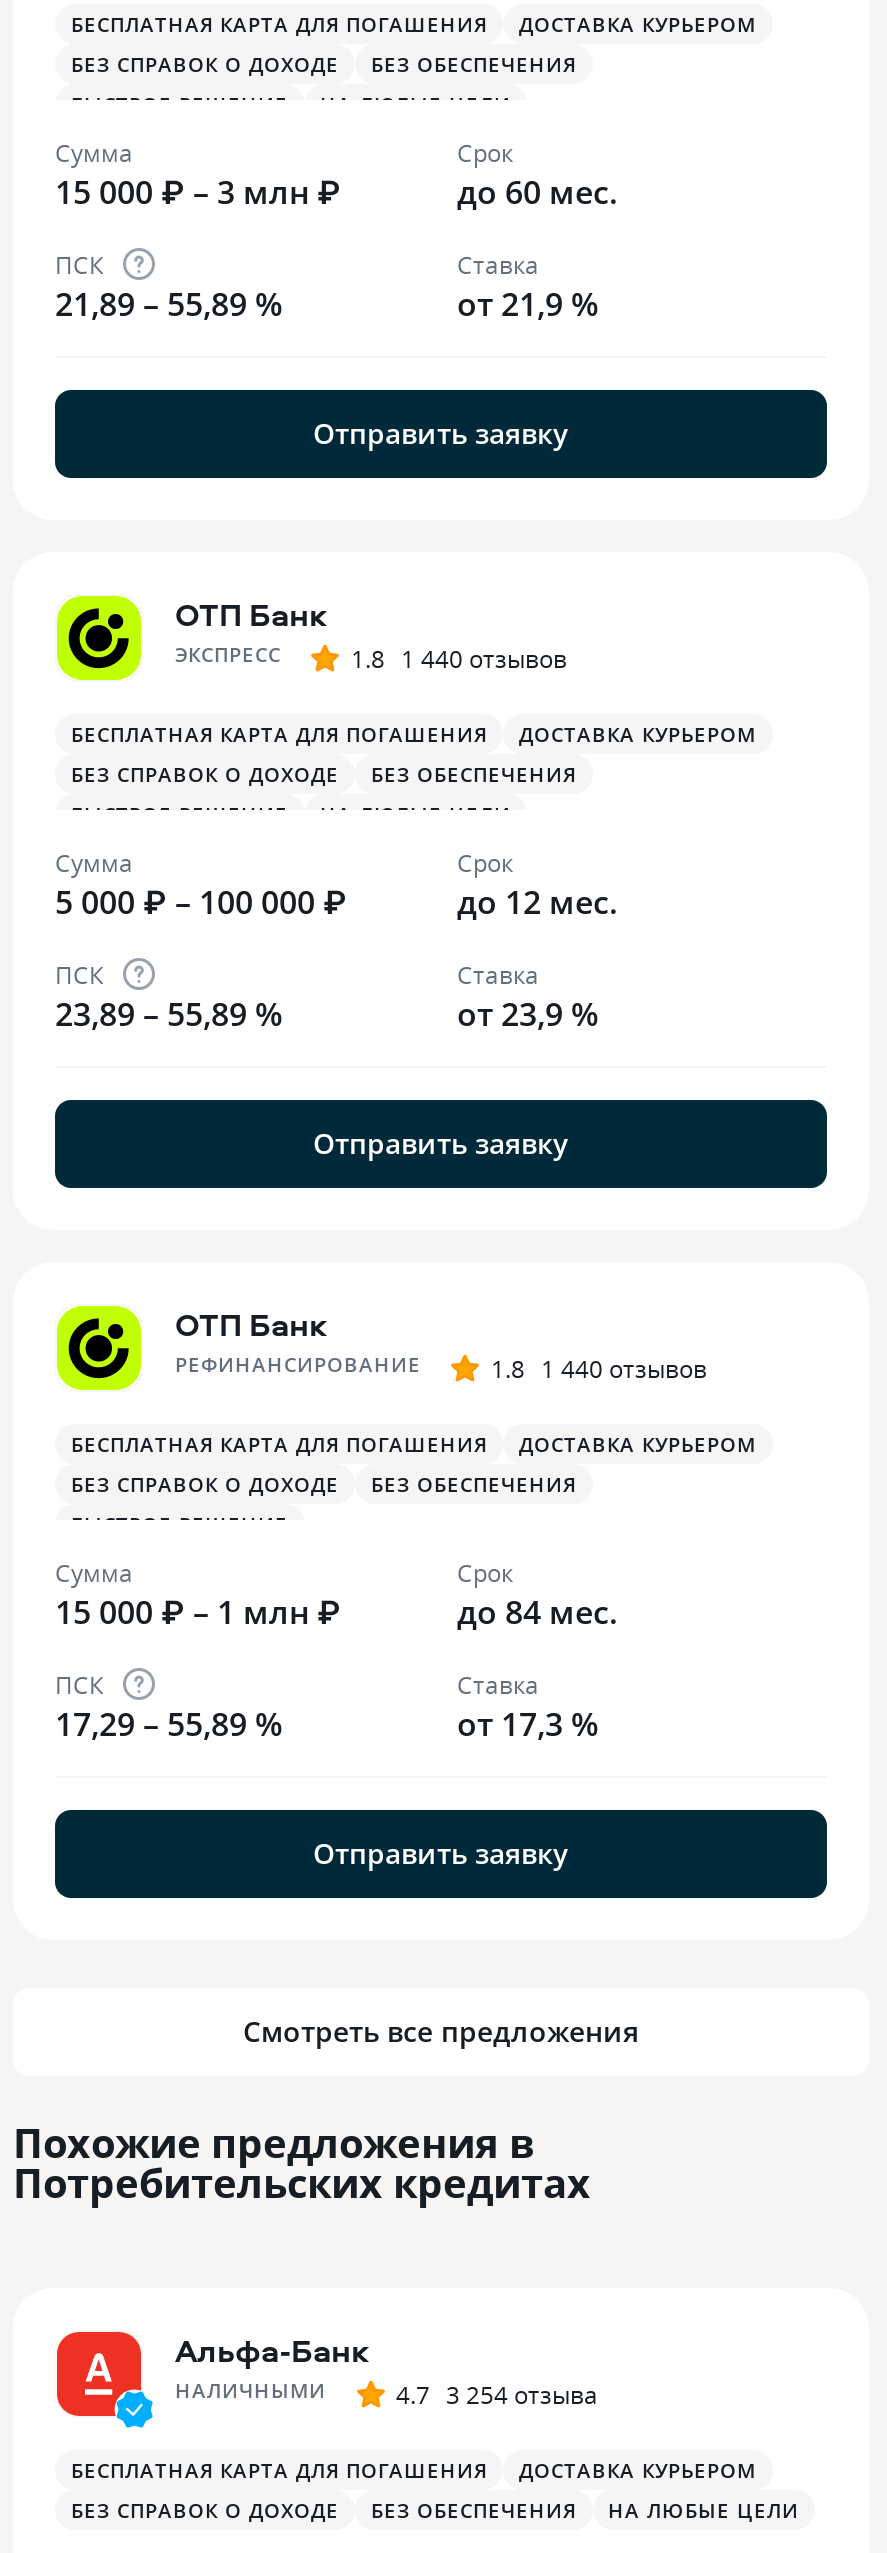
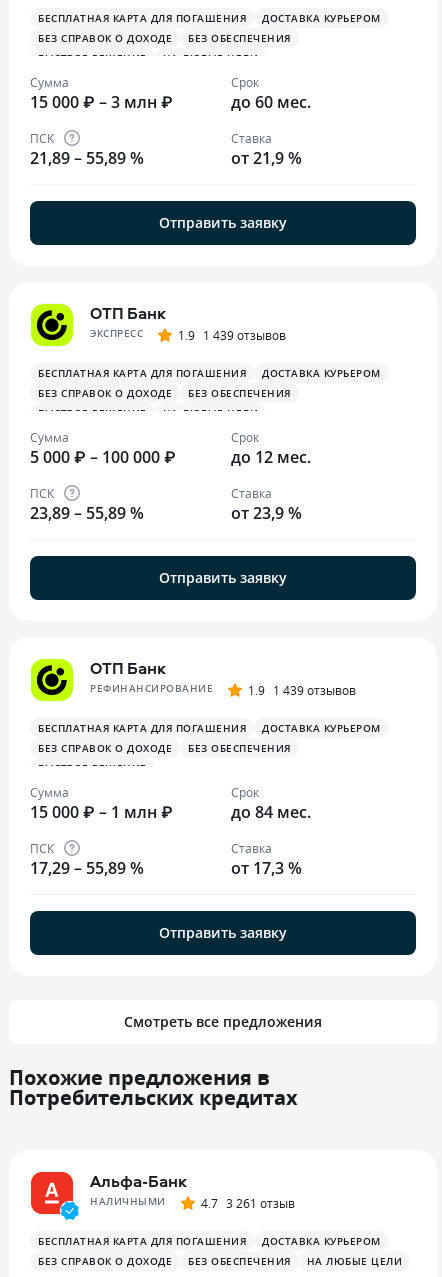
- 1.8 1 440 отзывов
+ 1.9 1 439 отзывов

- 1.8 1 440 отзывов
+ 1.9 1 439 отзывов

- 4.7 3 254 отзыва
+ 4.7 3 261 отзыв
